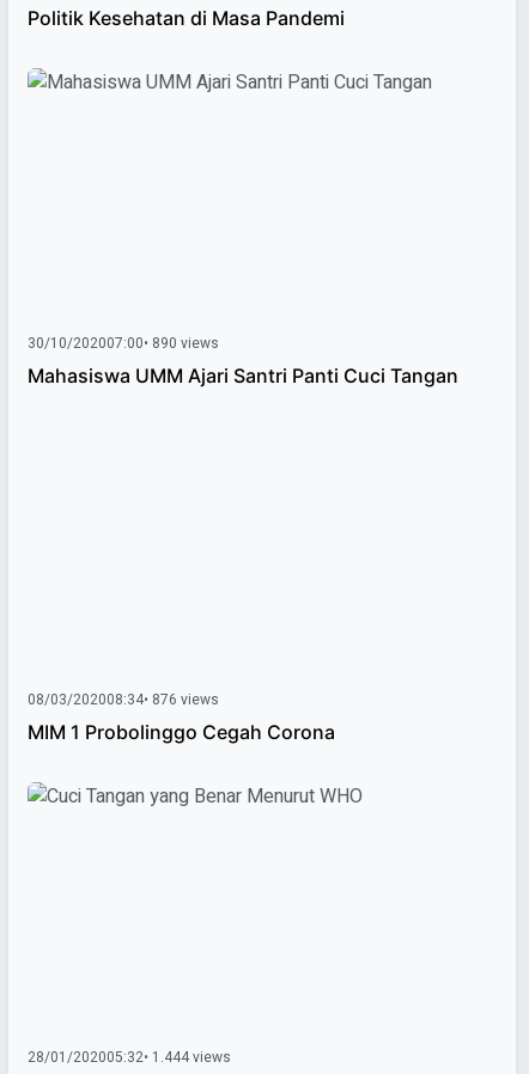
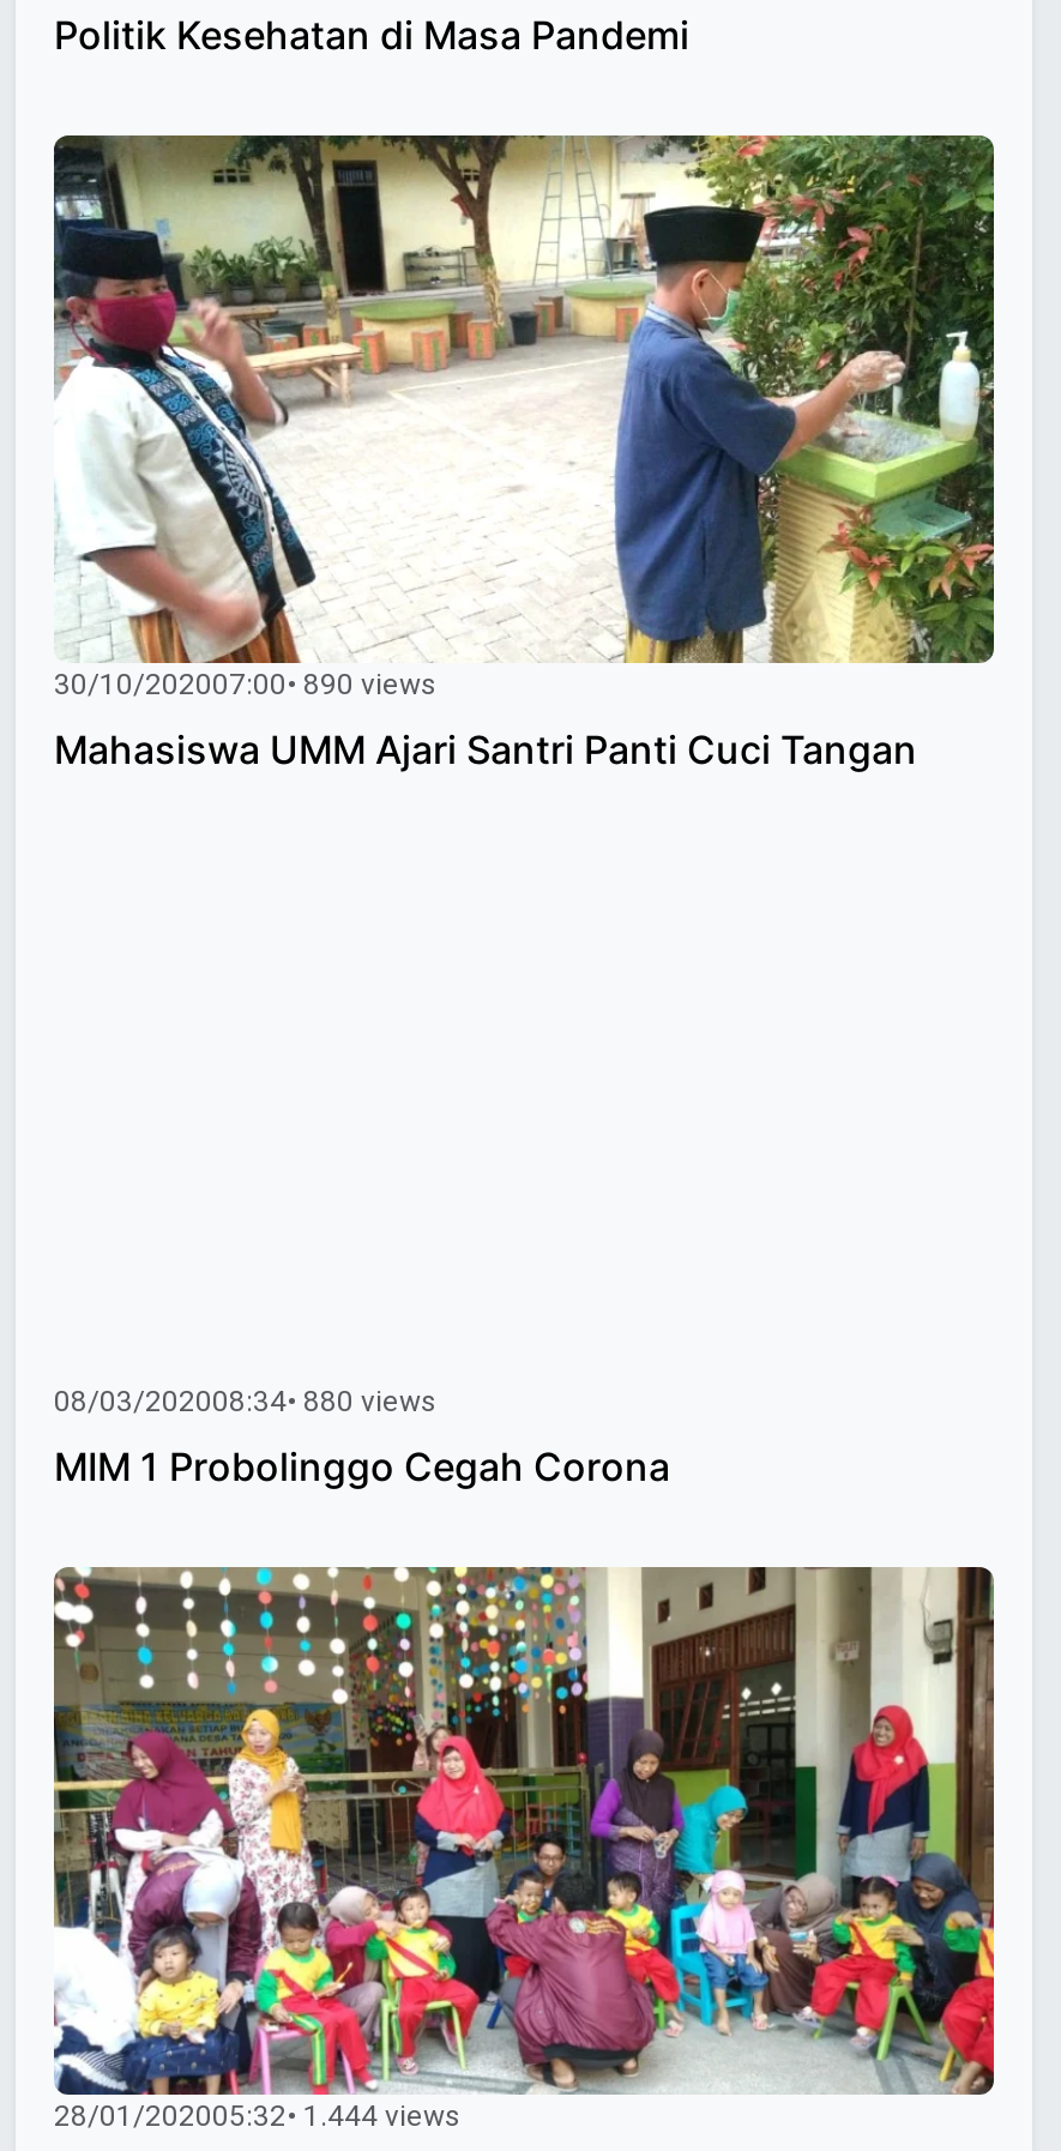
+ [image]

- 08/03/202008:34 • 876 views
+ 08/03/202008:34 • 880 views

+ [image]
